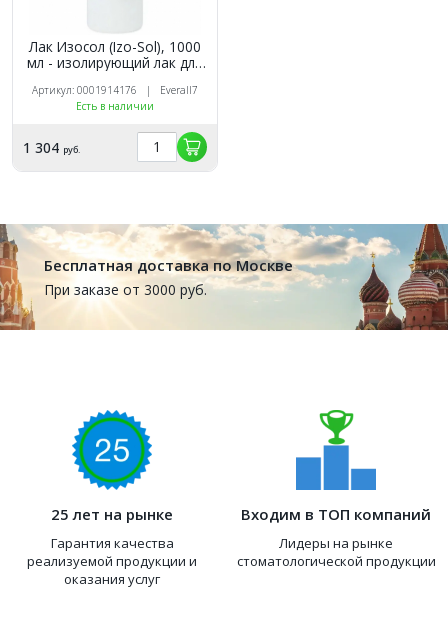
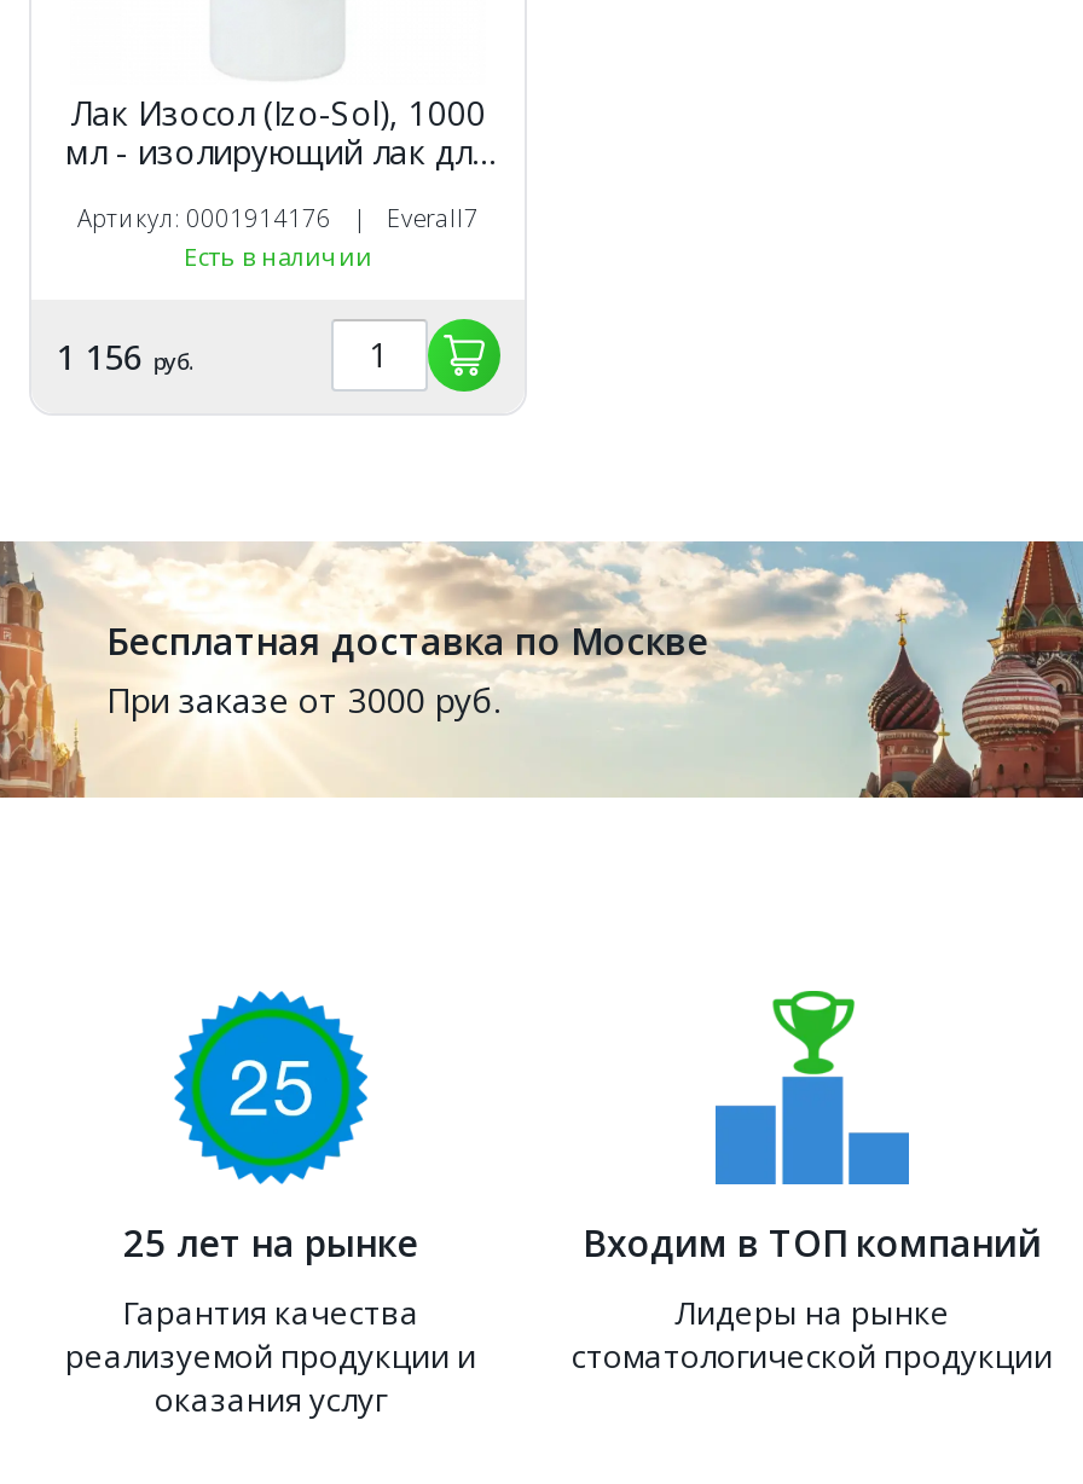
- 1 304 руб.
+ 1 156 руб.
